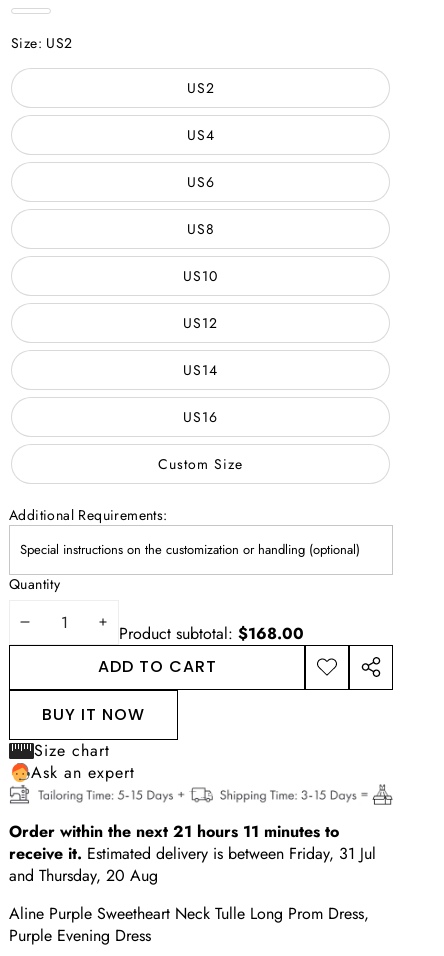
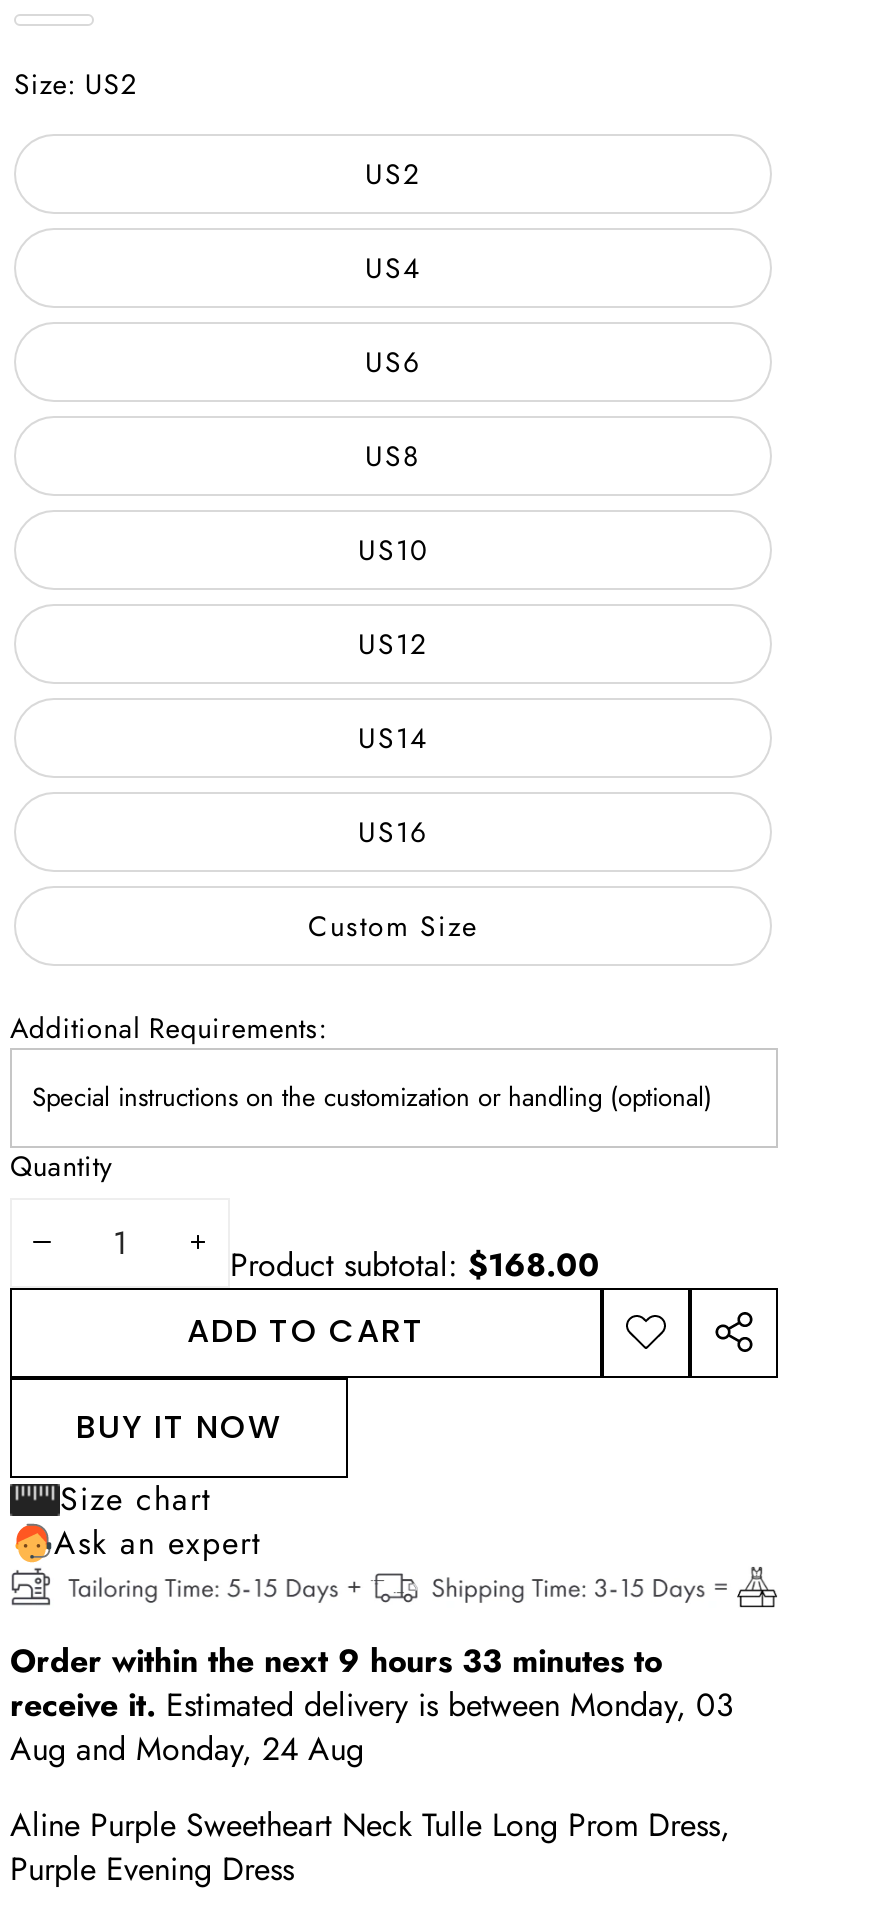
- Order within the next 21 hours 11 minutes to
- receive it. Estimated delivery is between Friday, 31 Jul
- and Thursday, 20 Aug
+ Order within the next 9 hours 33 minutes to
+ receive it. Estimated delivery is between Monday, 03
+ Aug and Monday, 24 Aug
